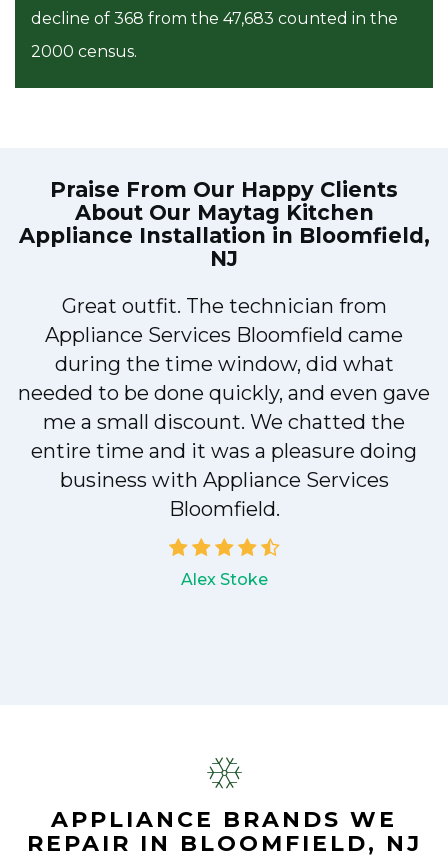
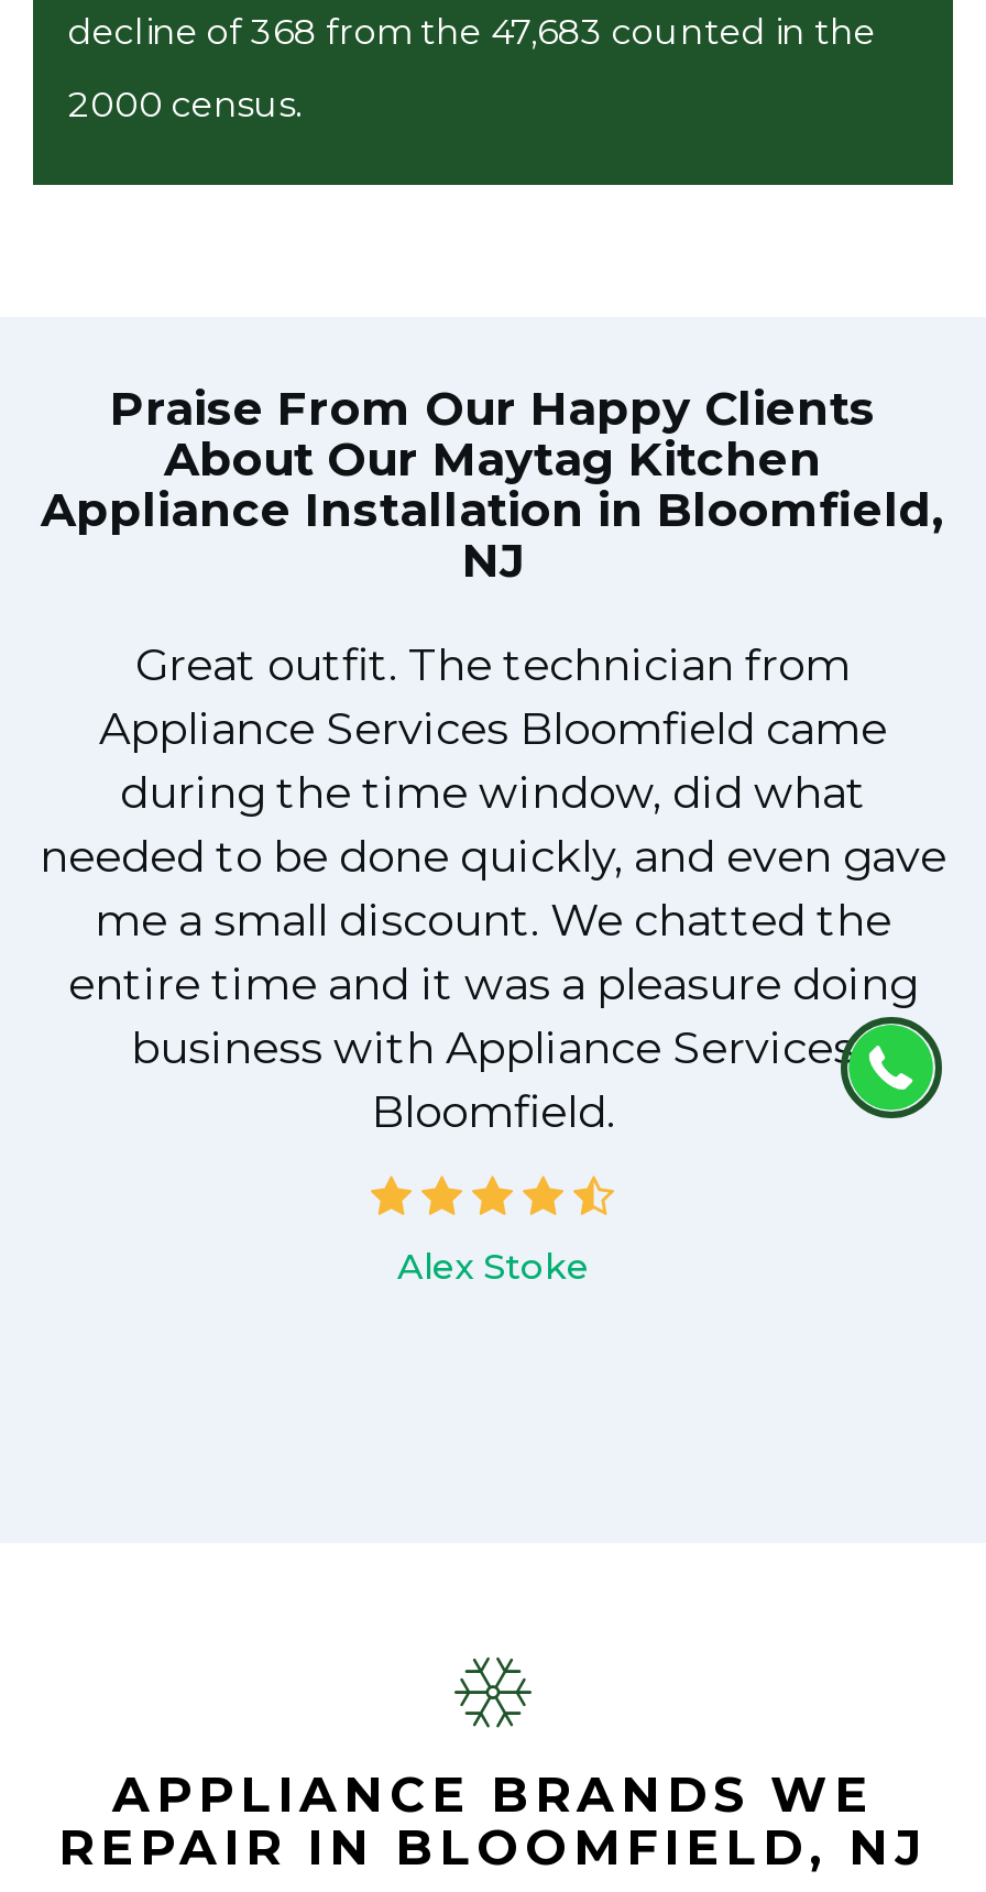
+ [image]
